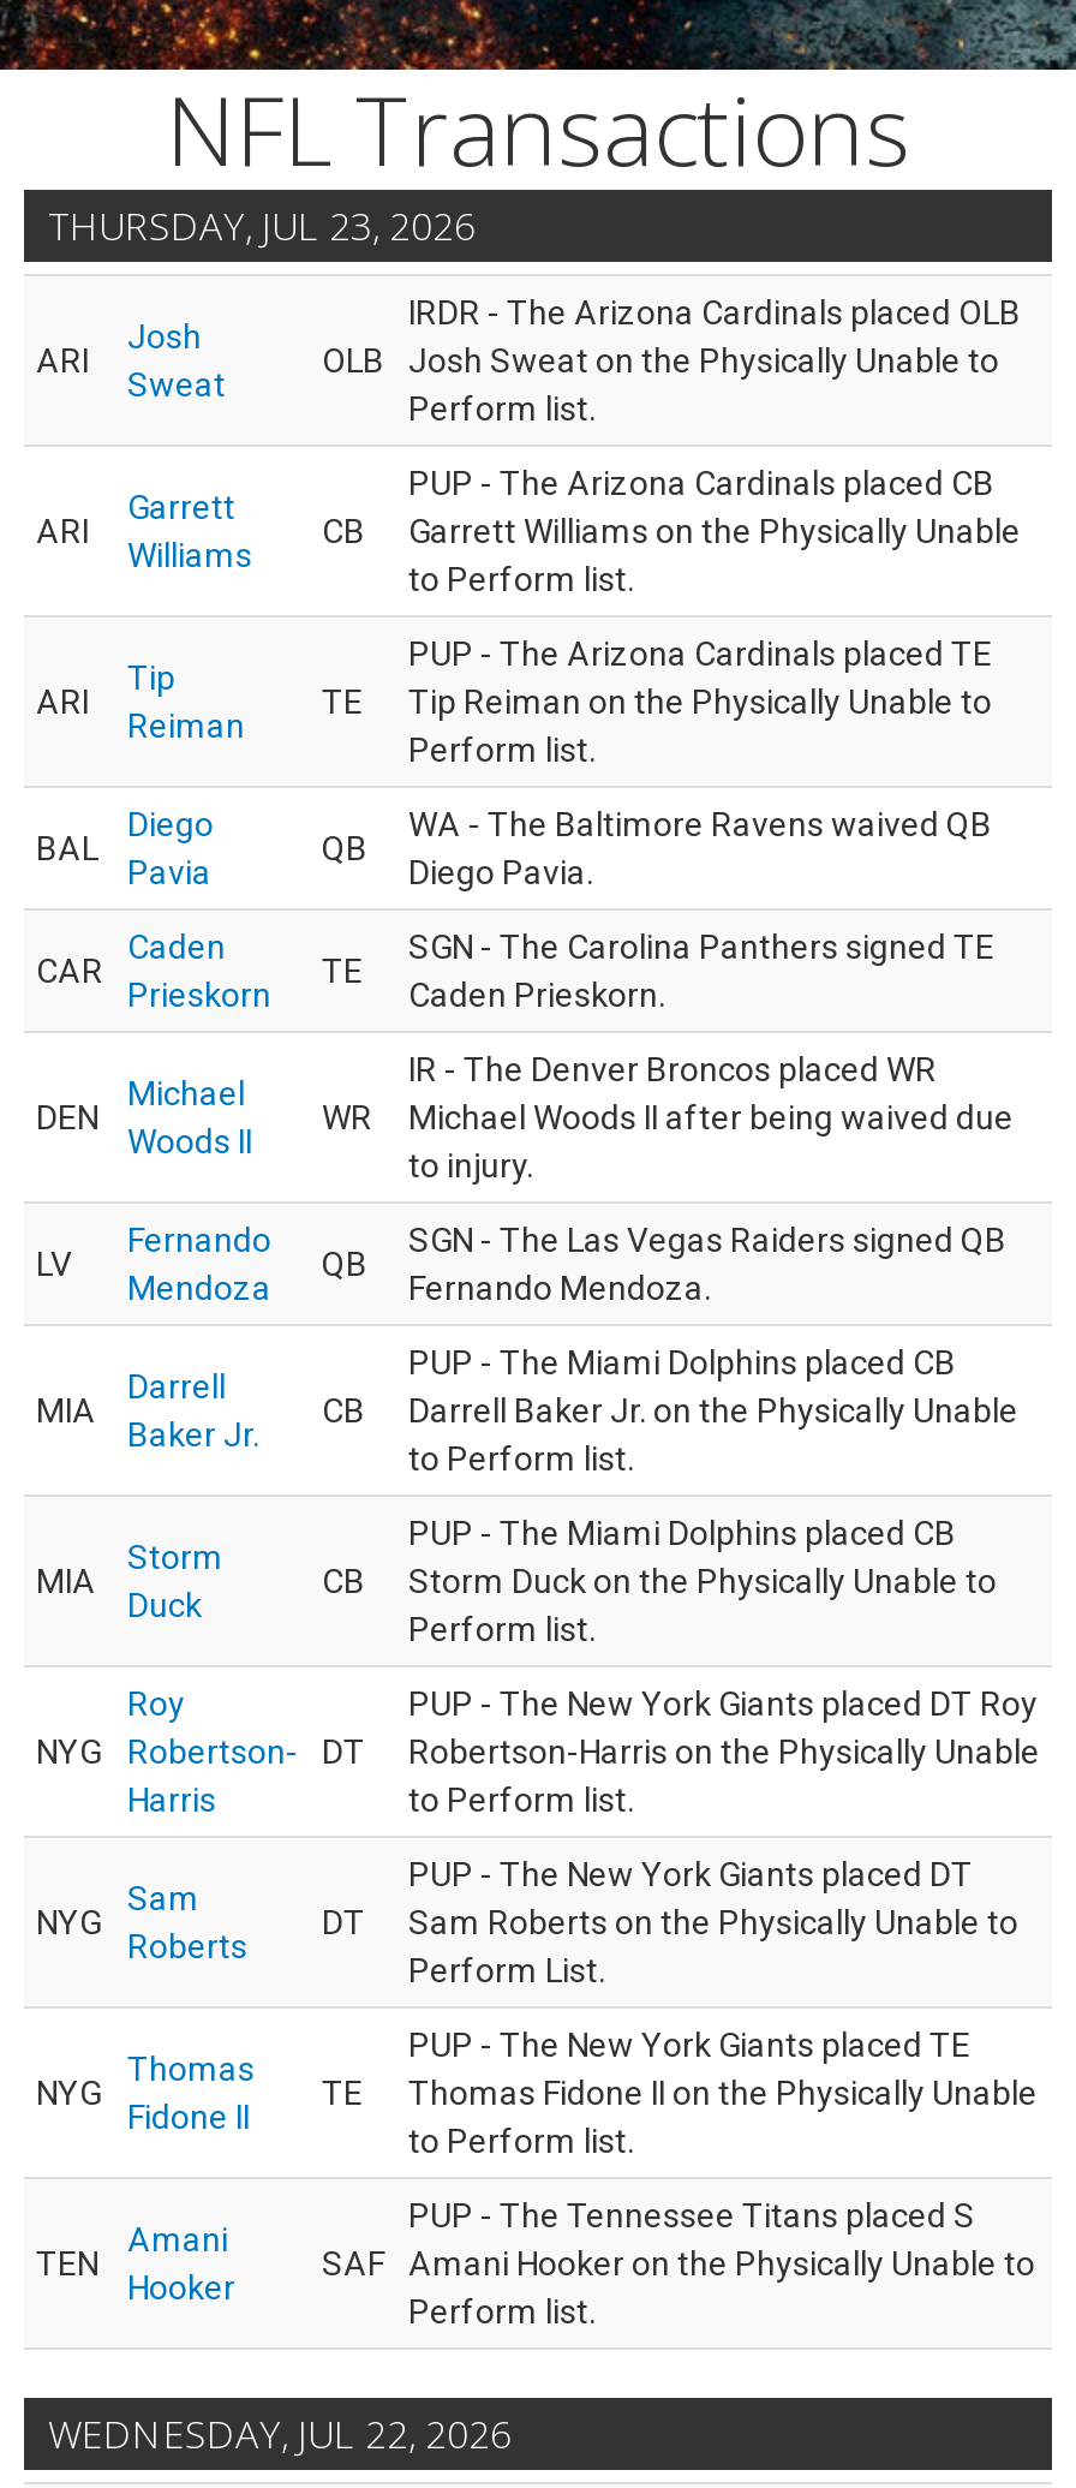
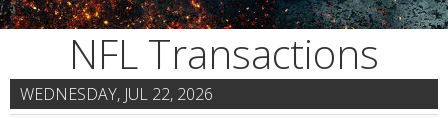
- THURSDAY, JUL 23, 2026
- ARI

- IRDR - The Arizona Cardinals placed OLB
- Josh Sweat on the Physically Unable to
- Perform list.
- ARI

- Josh
- Sweat

- OLB

- PUP - The Arizona Cardinals placed CB
- Garrett Williams on the Physically Unable
- to Perform list.
- ARI

- Garrett
- Williams

- CB

- PUP - The Arizona Cardinals placed TE
- Tip Reiman on the Physically Unable to
- Perform list.
- BAL

- Tip
- Reiman

- TE

- WA - The Baltimore Ravens waived QB
- Diego Pavia.
- CAR

- Diego
- Pavia

- QB

- SGN - The Carolina Panthers signed TE
- Caden Prieskorn.
- DEN

- Caden
- Prieskorn

- TE

- IR - The Denver Broncos placed WR
- Michael Woods II after being waived due
- to injury.
- LV

- Michael
- Woods II

- WR

- SGN - The Las Vegas Raiders signed QB
- Fernando Mendoza.
- MIA

- Fernando
- Mendoza

- QB

- PUP - The Miami Dolphins placed CB
- Darrell Baker Jr. on the Physically Unable
- to Perform list.
- MIA

- Darrell
- Baker Jr.

- CB

- PUP - The Miami Dolphins placed CB
- Storm Duck on the Physically Unable to
- Perform list.
- NYG

- Storm
- Duck

- CB

- PUP - The New York Giants placed DT Roy
- Robertson-Harris on the Physically Unable
- to Perform list.
- NYG

- Roy
- Robertson-
- Harris

- DT

- PUP - The New York Giants placed DT
- Sam Roberts on the Physically Unable to
- Perform List.
- NYG

- Sam
- Roberts

- DT

- PUP - The New York Giants placed TE
- Thomas Fidone II on the Physically Unable
- to Perform list.
- TEN

- Thomas
- Fidone II

- TE

- PUP - The Tennessee Titans placed S
- Amani Hooker on the Physically Unable to
- Perform list.

- Amani
- Hooker

- SAF
